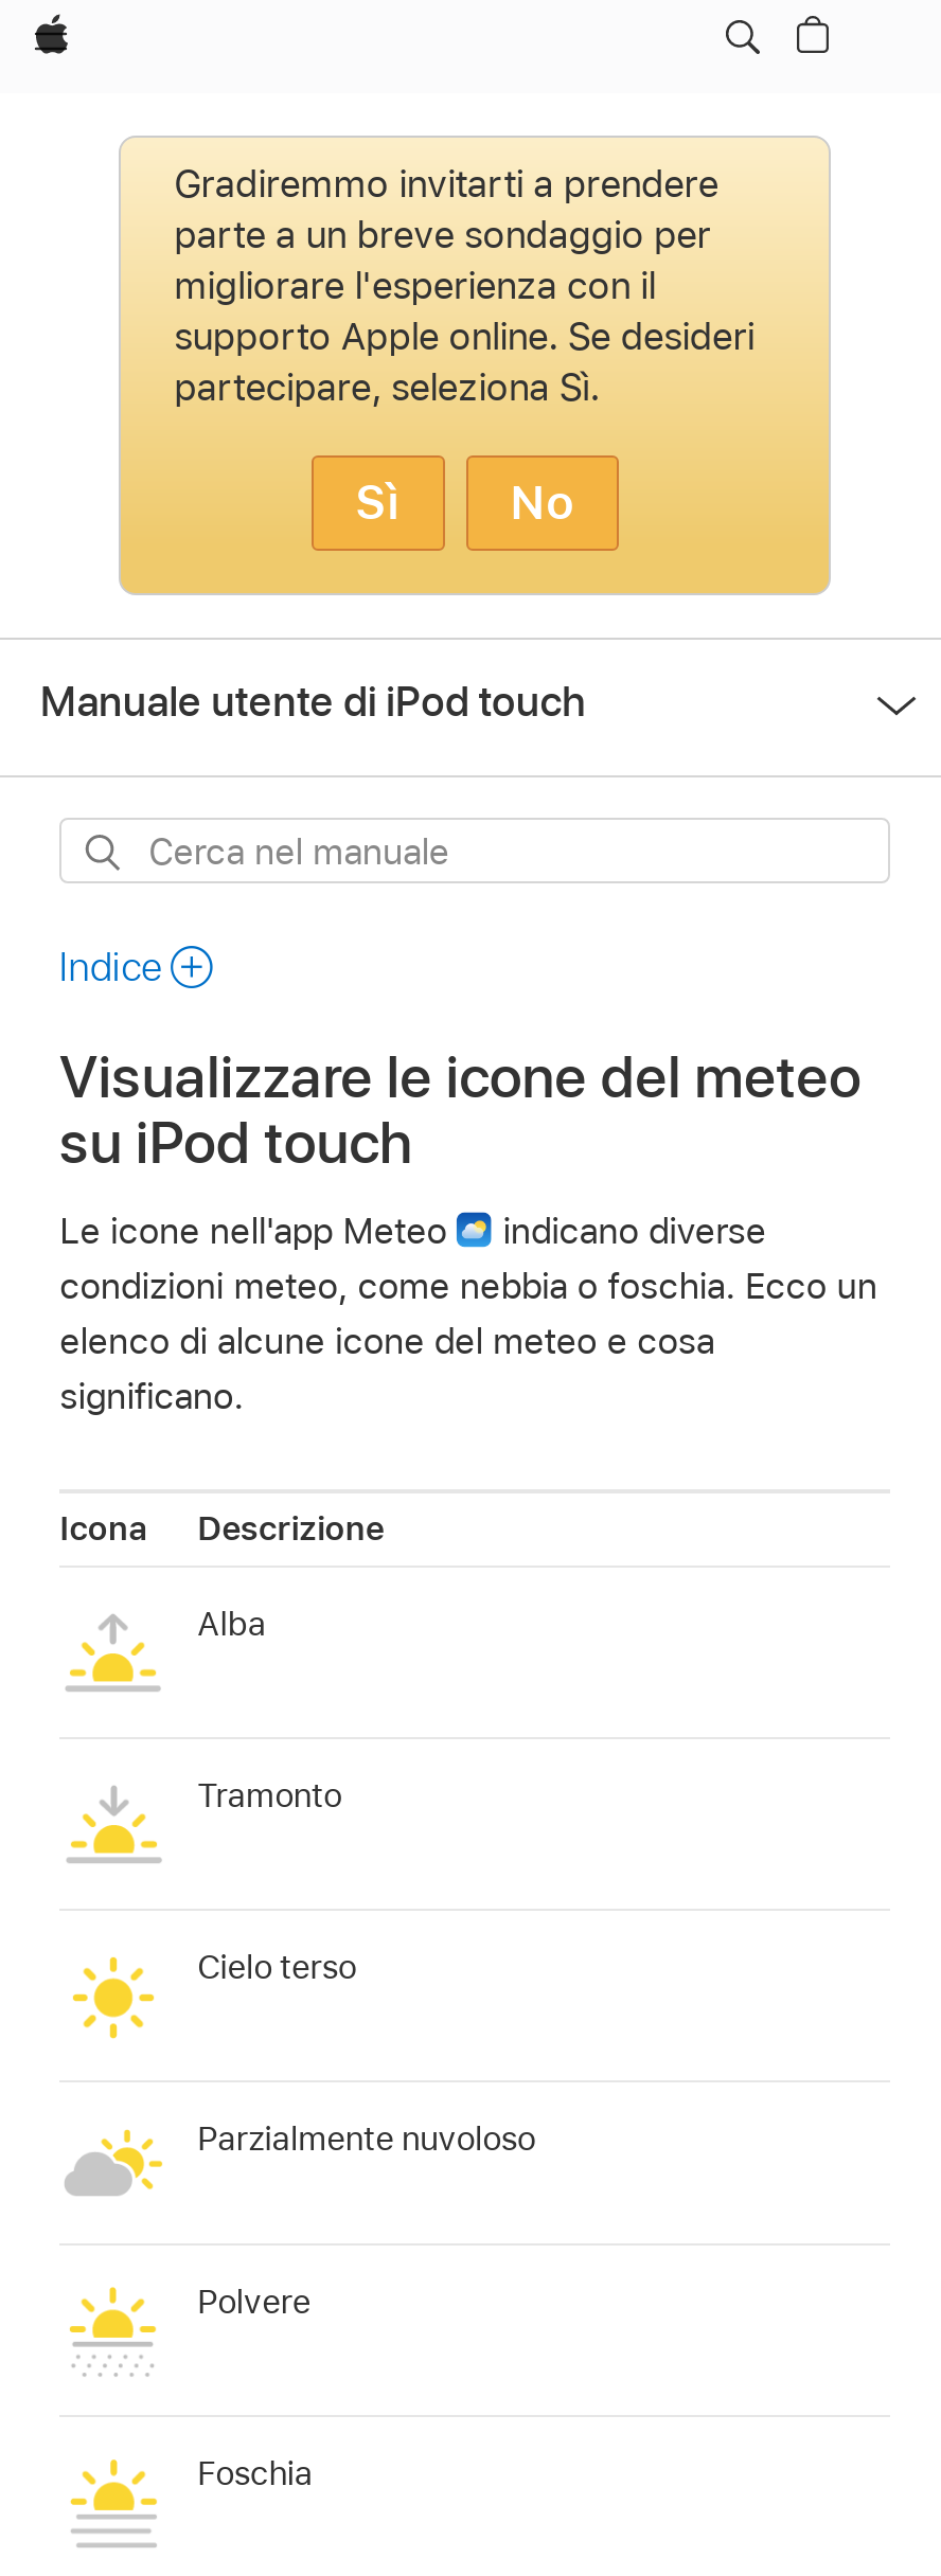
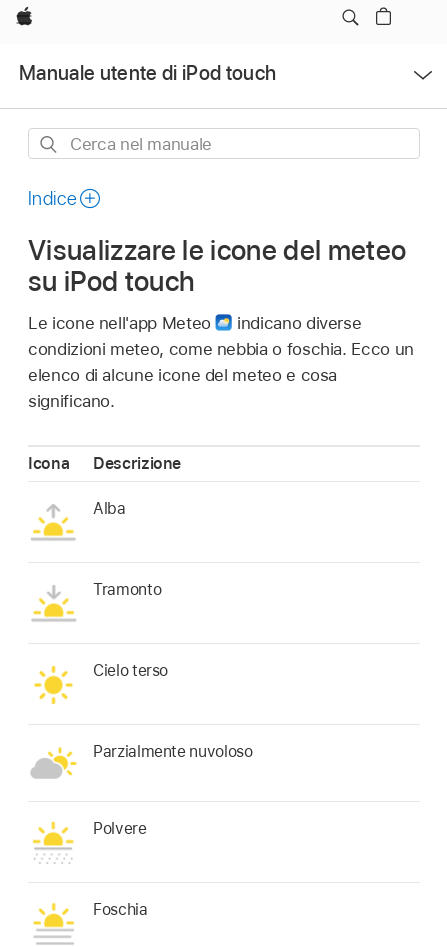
- [image]
- Gradiremmo invitarti a prendere
- parte a un breve sondaggio per
- migliorare l'esperienza con il
- supporto Apple online. Se desideri
- partecipare, seleziona Sì.
- Sì
- No
